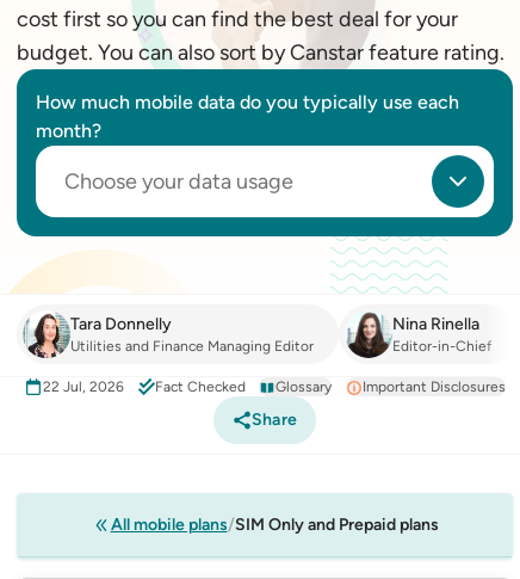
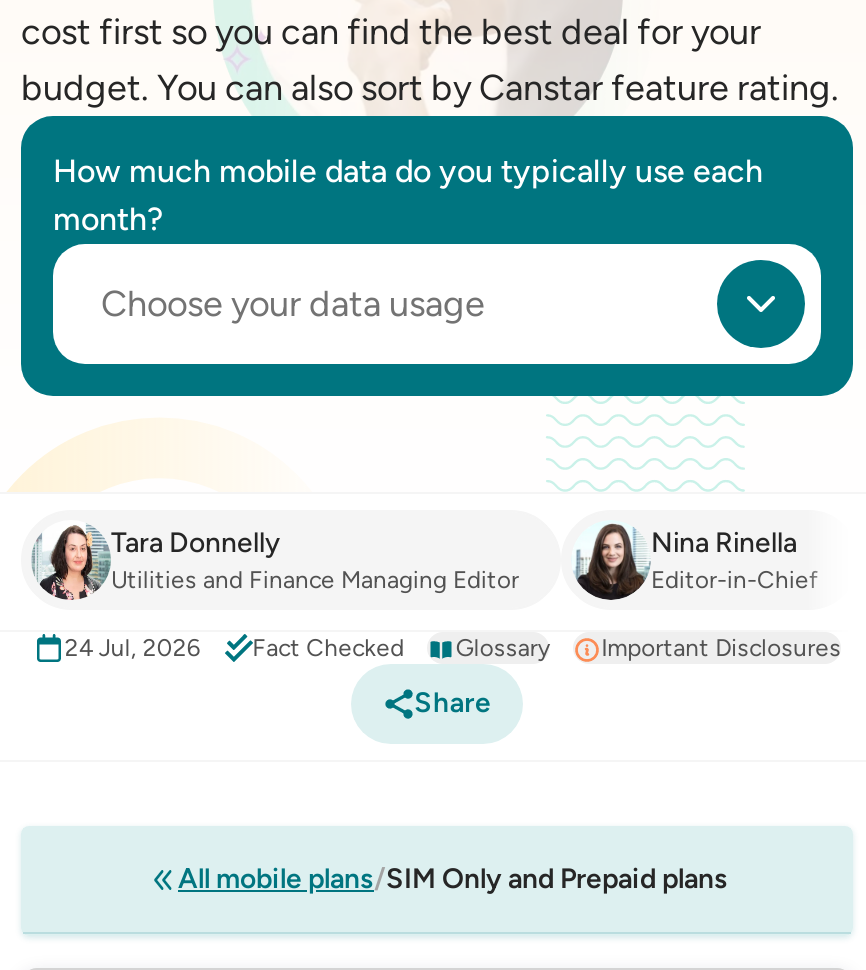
- 22 Jul, 2026 Fact Checked Glossary Important Disclosures
+ 24 Jul, 2026 Fact Checked Glossary Important Disclosures
